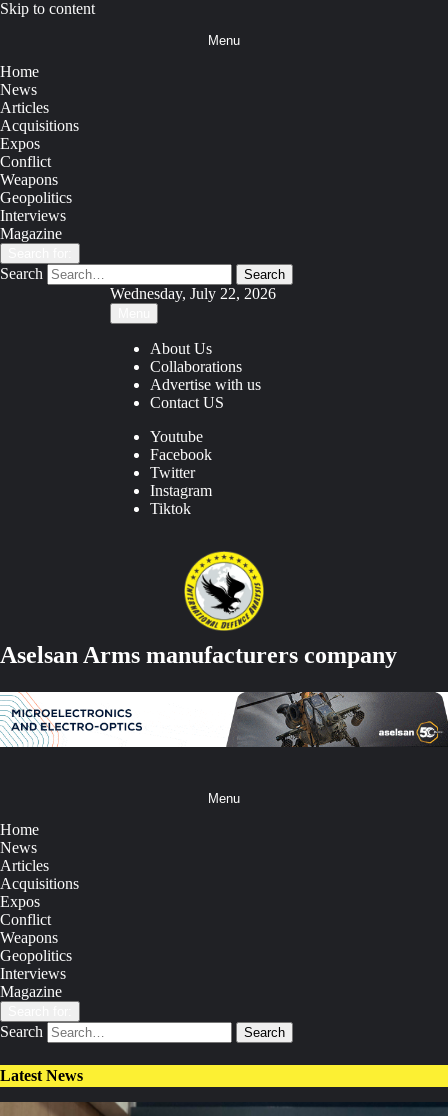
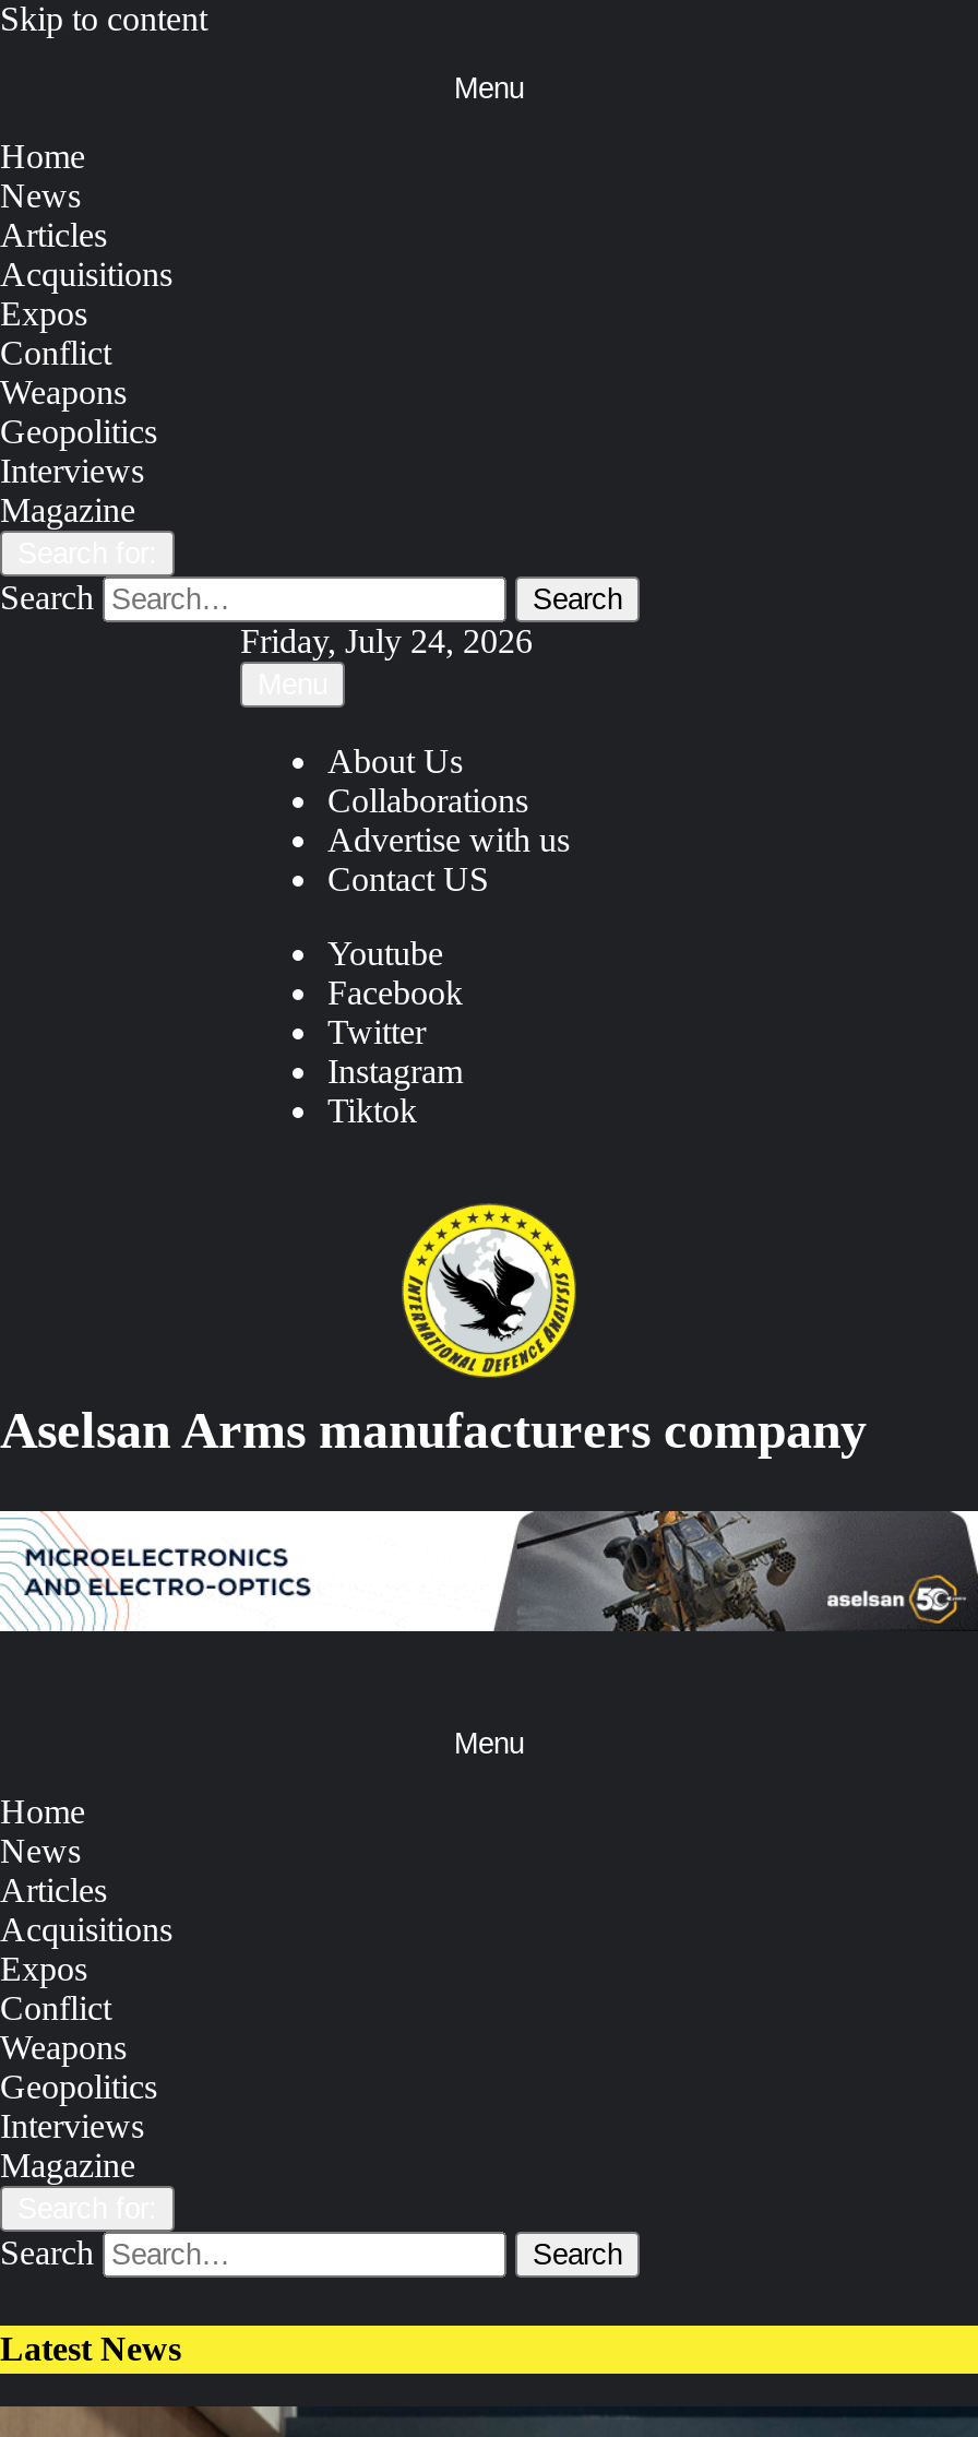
- Wednesday, July 22, 2026
+ Friday, July 24, 2026
